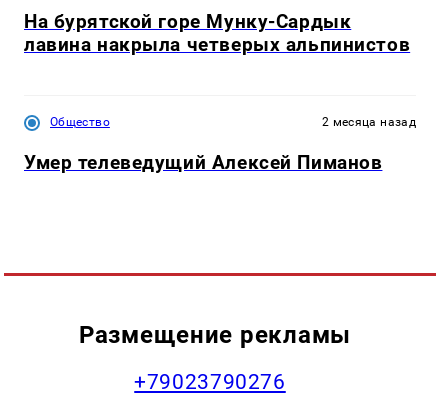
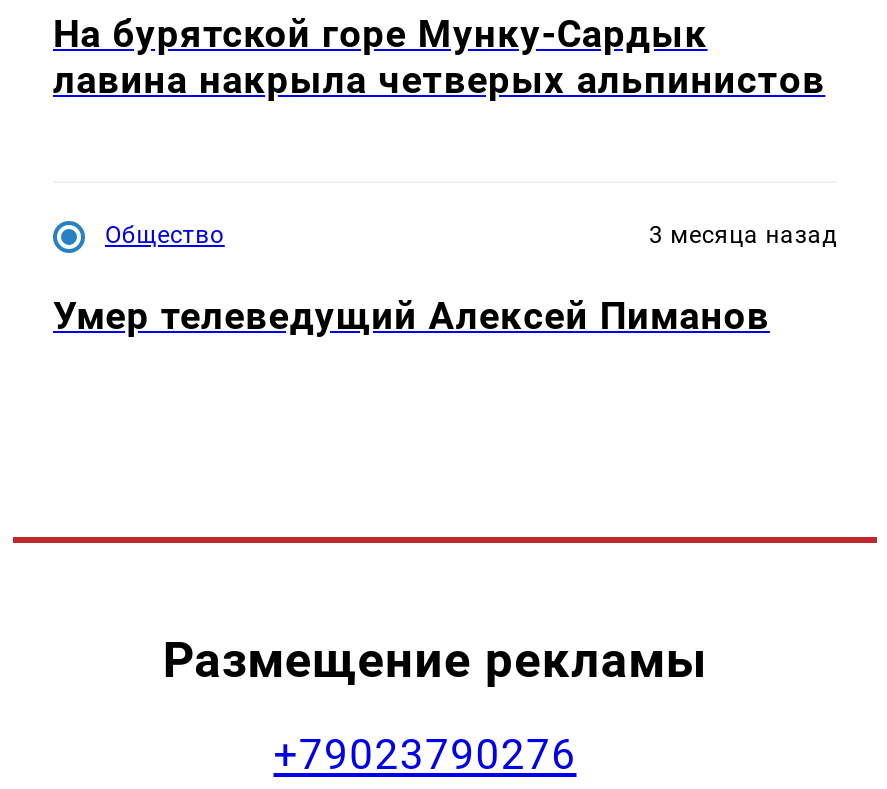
- 2 месяца назад
+ 3 месяца назад
